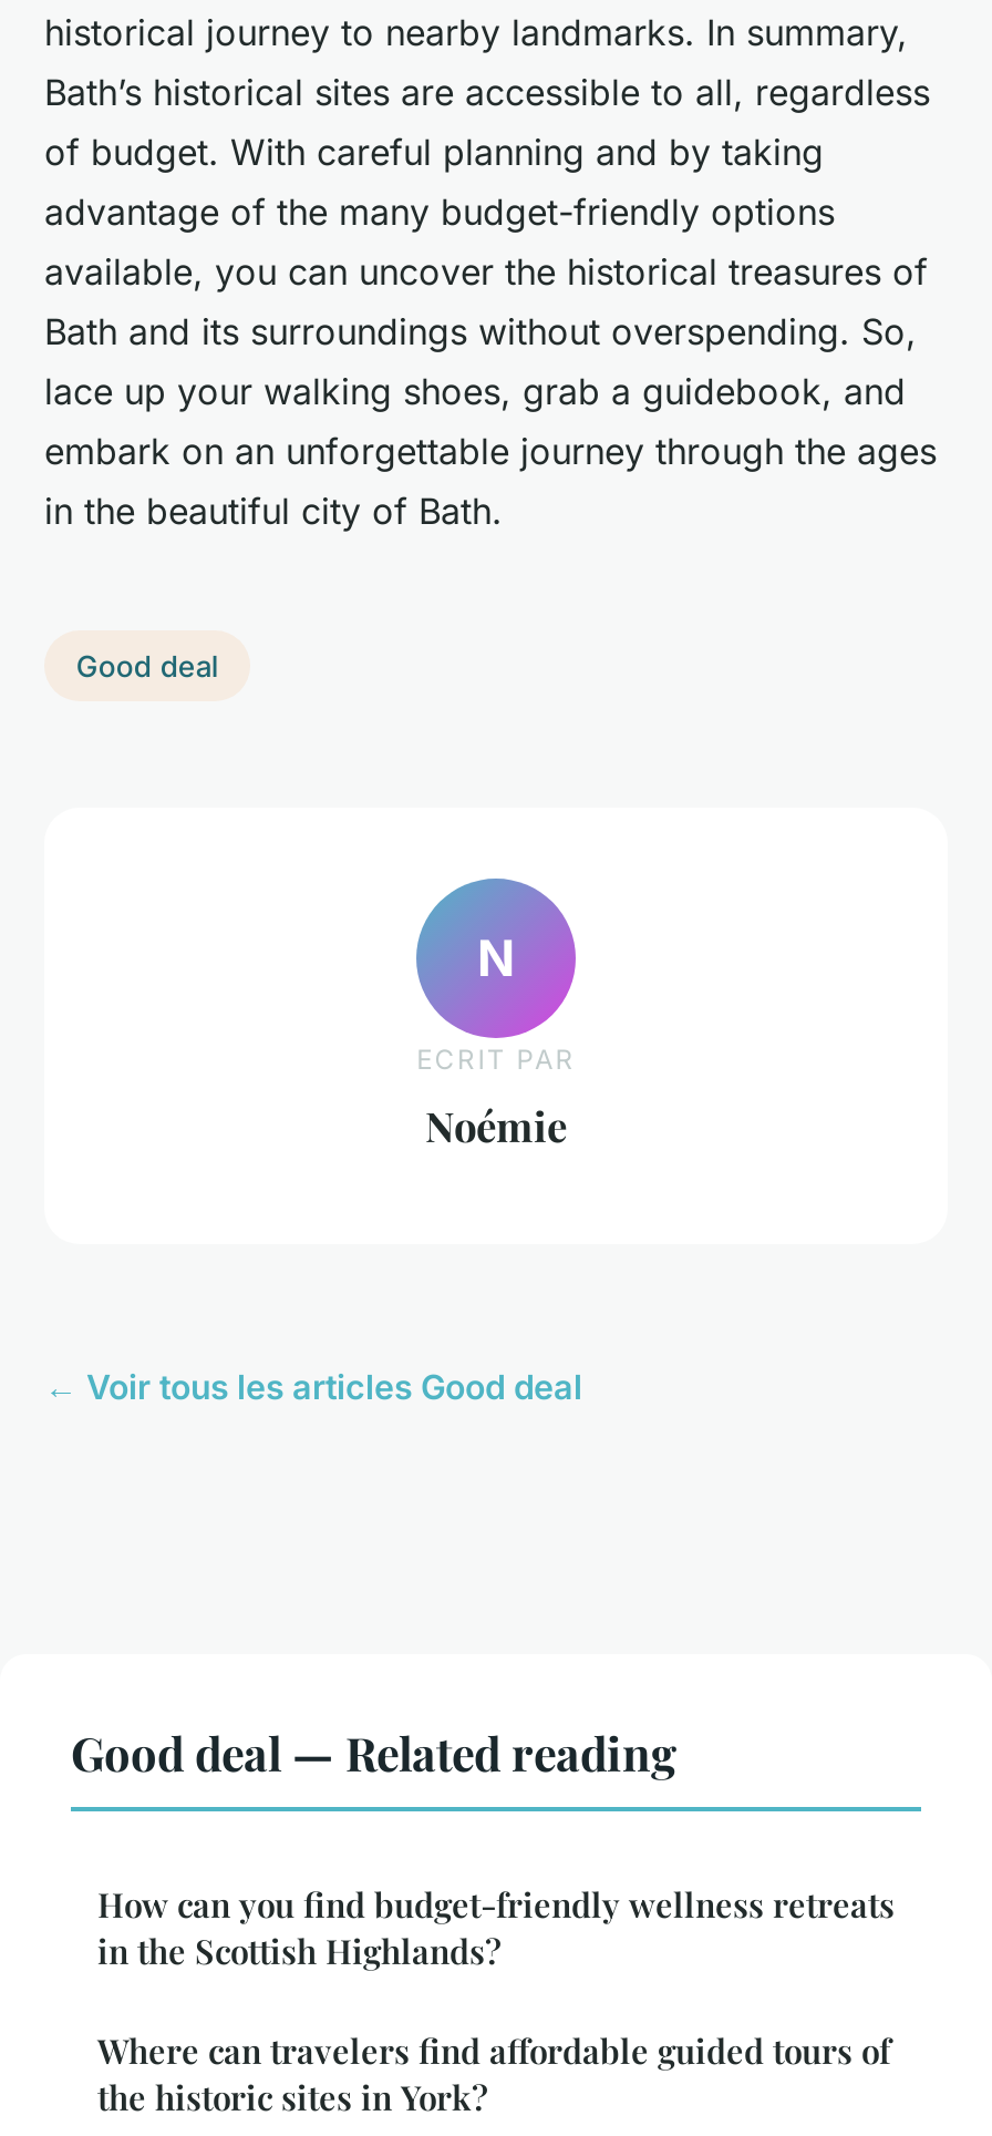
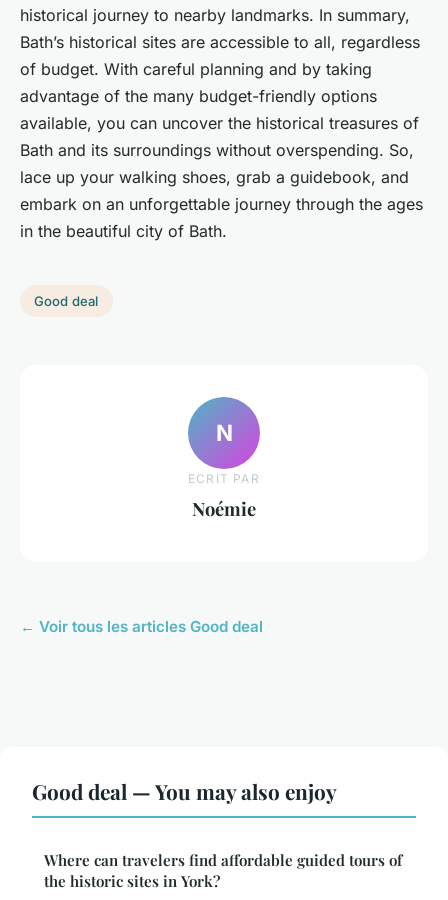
- Good deal — Related reading
- How can you find budget-friendly wellness retreats
- in the Scottish Highlands?
+ Good deal — You may also enjoy
